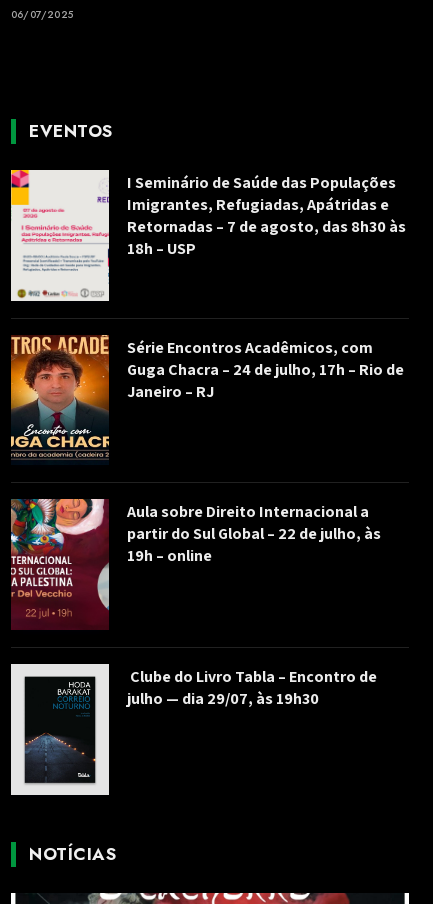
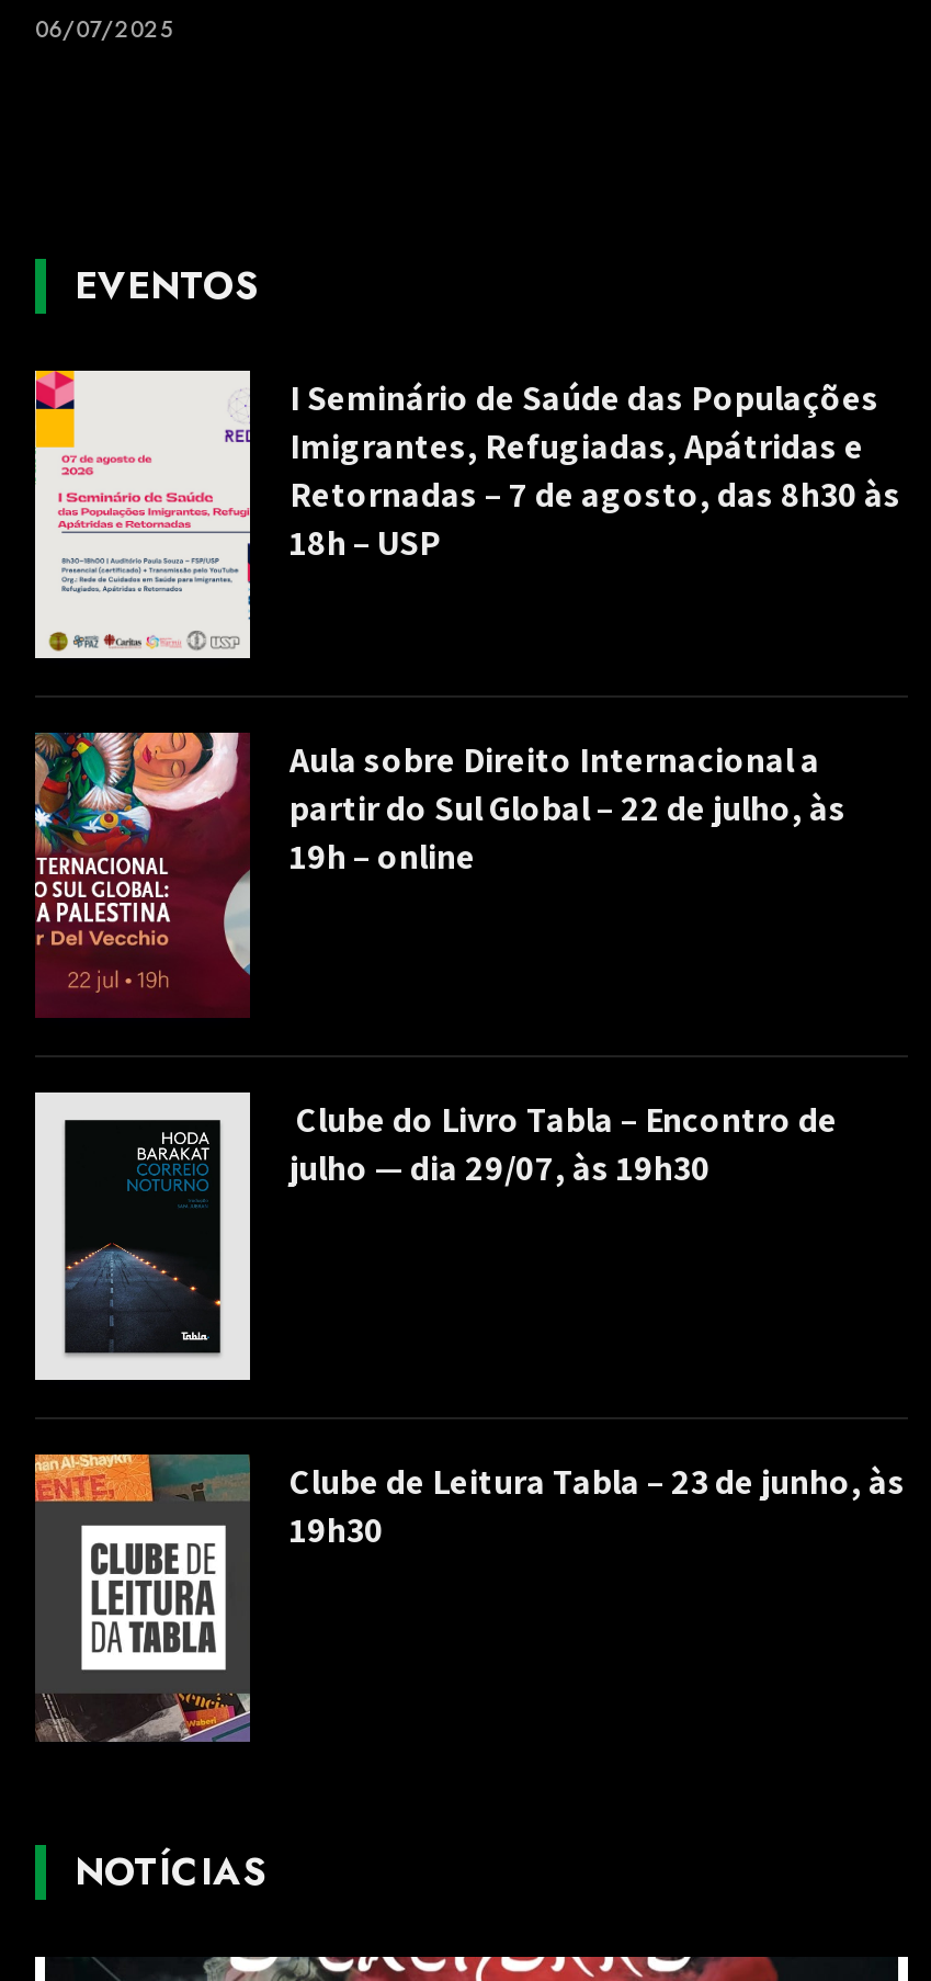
- [image]
- Série Encontros Acadêmicos, com
- Guga Chacra – 24 de julho, 17h – Rio de
- Janeiro – RJ

moved up: [image] | Aula sobre Direito Internacional a | partir do Sul Global – 22 de julho, às | 19h – online | Clube do Livro Tabla – Encontro de | julho — dia 29/07, às 19h30

+ [image]
+ Clube de Leitura Tabla – 23 de junho, às
+ 19h30

moved up: [image]
